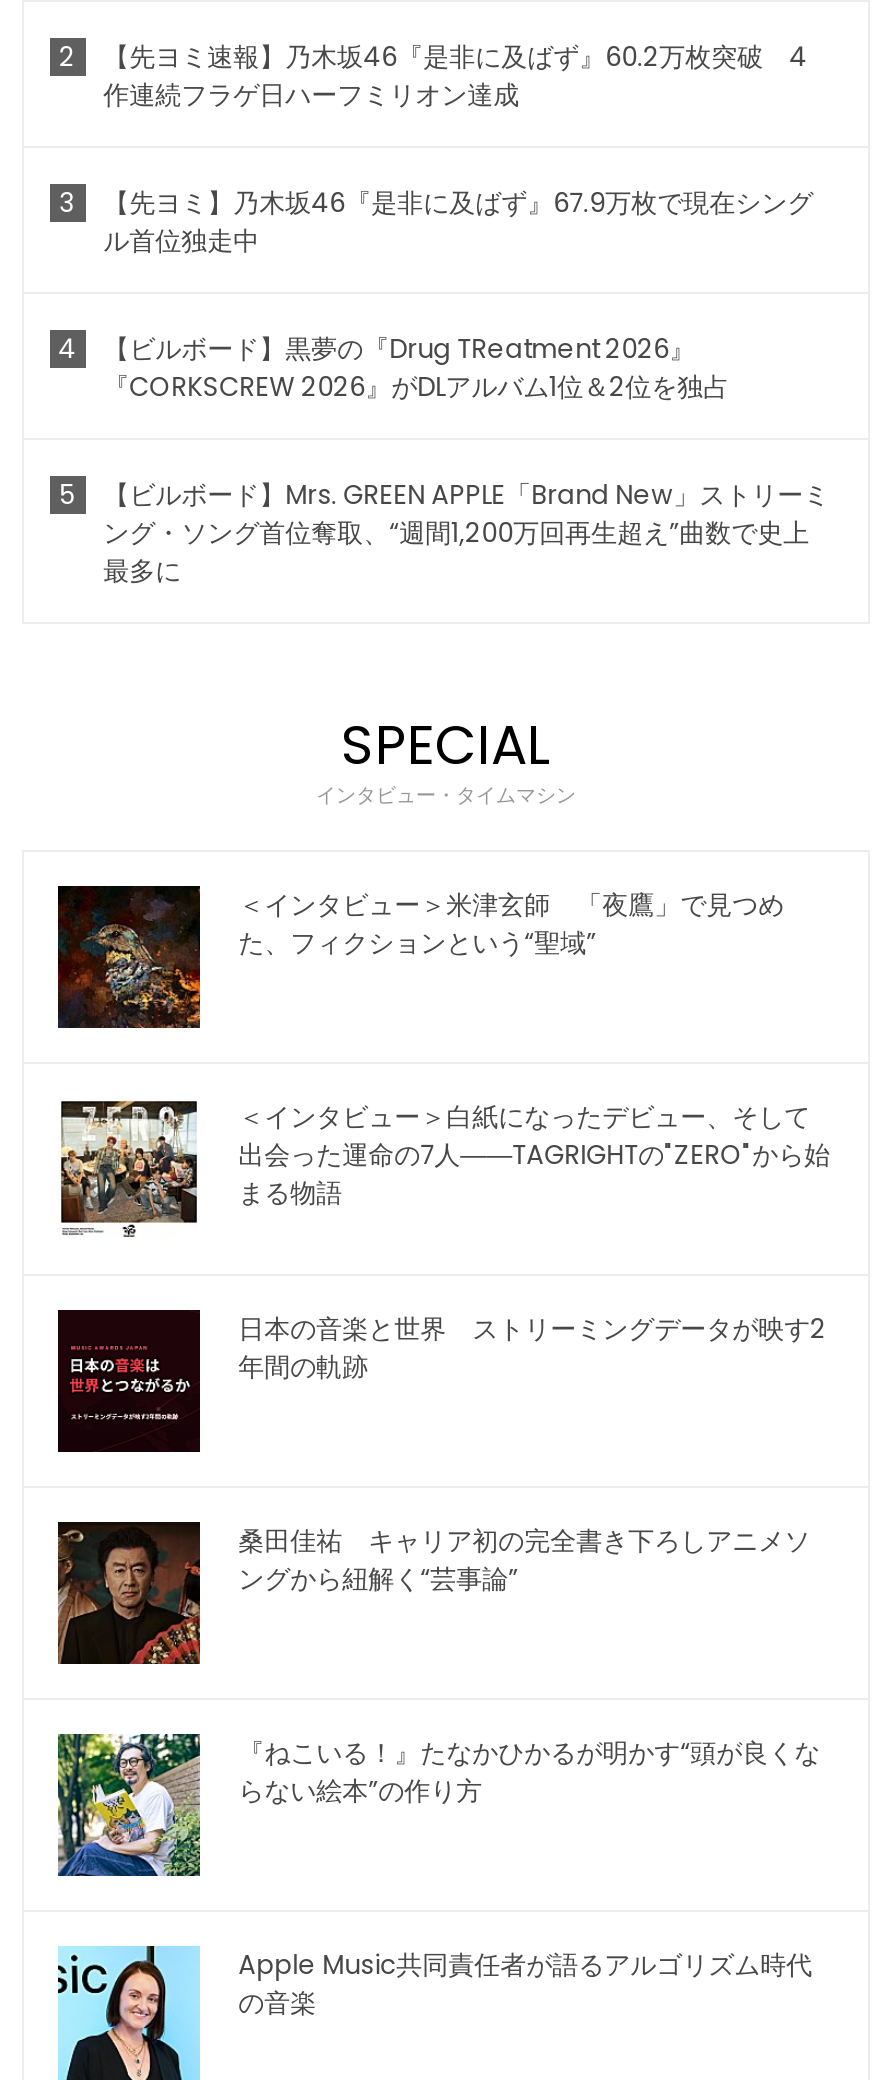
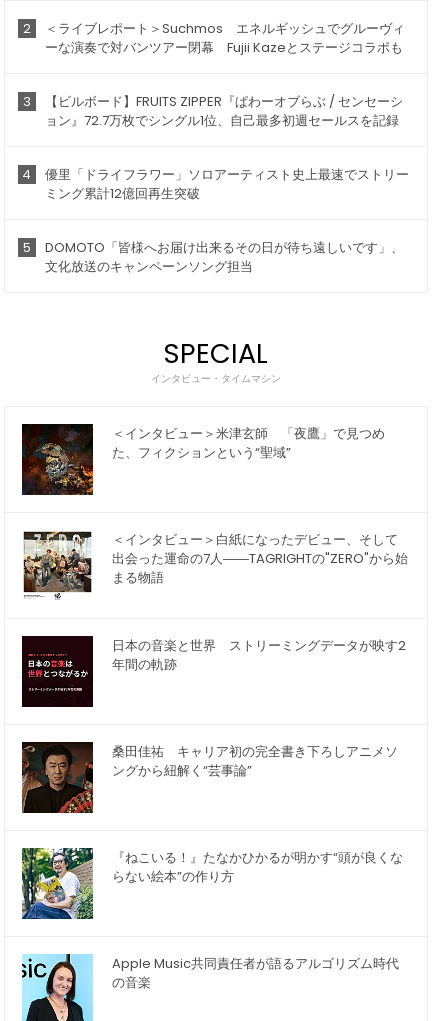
- 【先ヨミ速報】乃木坂46『是非に及ばず』60.2万枚突破 4
- 作連続フラゲ日ハーフミリオン達成
+ ＜ライブレポート＞Suchmos エネルギッシュでグルーヴィ
+ ーな演奏で対バンツアー閉幕 Fujii Kazeとステージコラボも

- 【先ヨミ】乃木坂46『是非に及ばず』67.9万枚で現在シング
- ル首位独走中
+ 【ビルボード】FRUITS ZIPPER『ぱわーオブらぶ / センセーシ
+ ョン』72.7万枚でシングル1位、自己最多初週セールスを記録

- 【ビルボード】黒夢の『Drug TReatment 2026』
- 『CORKSCREW 2026』がDLアルバム1位＆2位を独占
+ 優里「ドライフラワー」ソロアーティスト史上最速でストリー
+ ミング累計12億回再生突破

- 【ビルボード】Mrs. GREEN APPLE「Brand New」ストリーミ
- ング・ソング首位奪取、“週間1,200万回再生超え”曲数で史上
- 最多に
+ DOMOTO「皆様へお届け出来るその日が待ち遠しいです」、
+ 文化放送のキャンペーンソング担当
